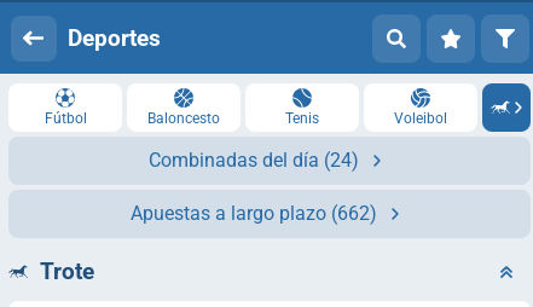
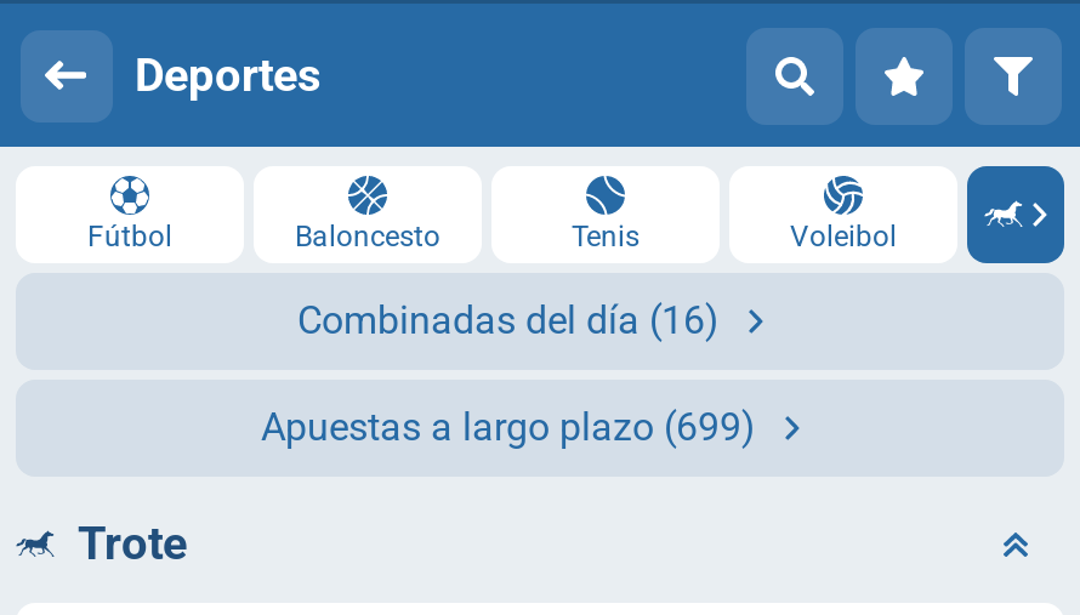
- Combinadas del día (24)
+ Combinadas del día (16)

- Apuestas a largo plazo (662)
+ Apuestas a largo plazo (699)
